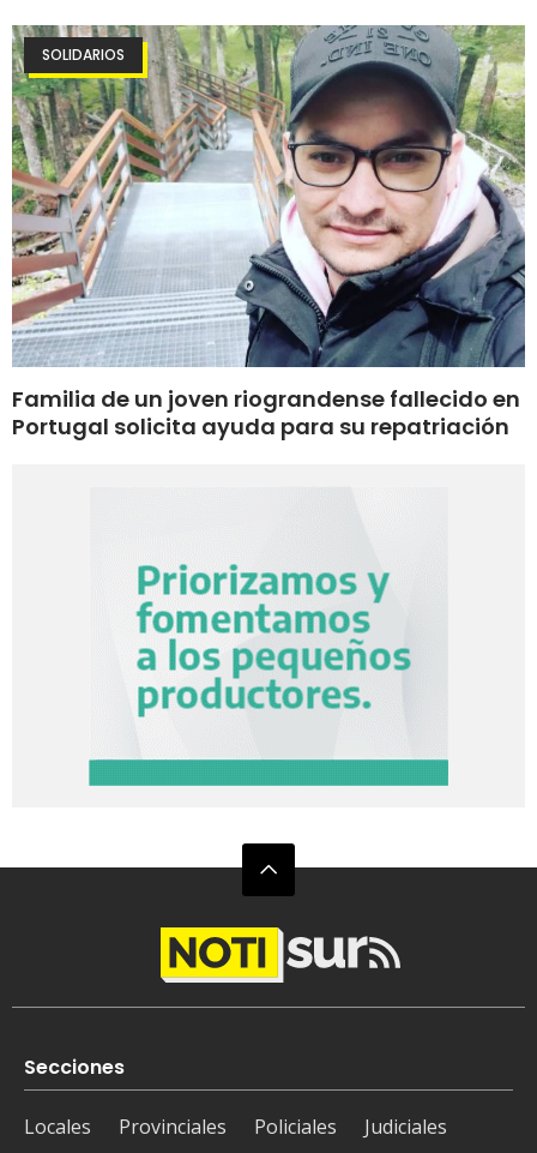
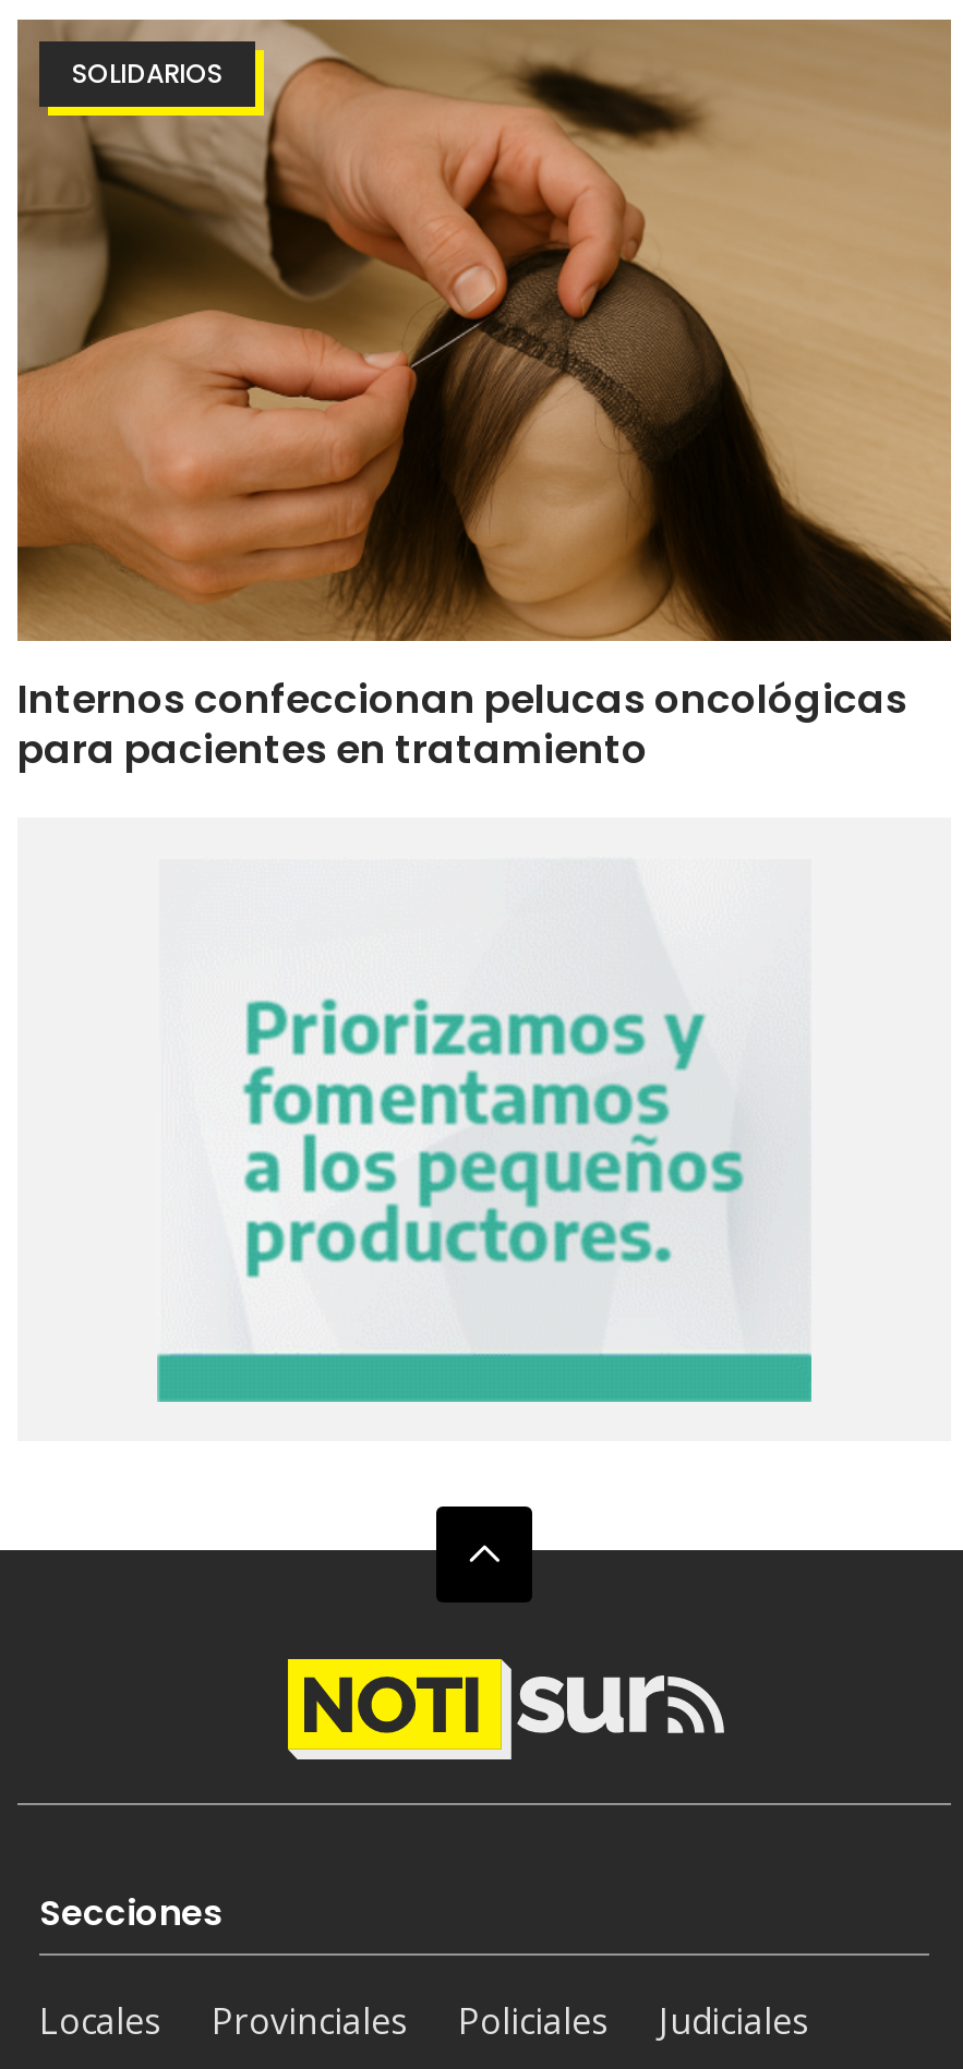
- [image]
- Familia de un joven riograndense fallecido en
- Portugal solicita ayuda para su repatriación
+ [image]
+ Internos confeccionan pelucas oncológicas
+ para pacientes en tratamiento
